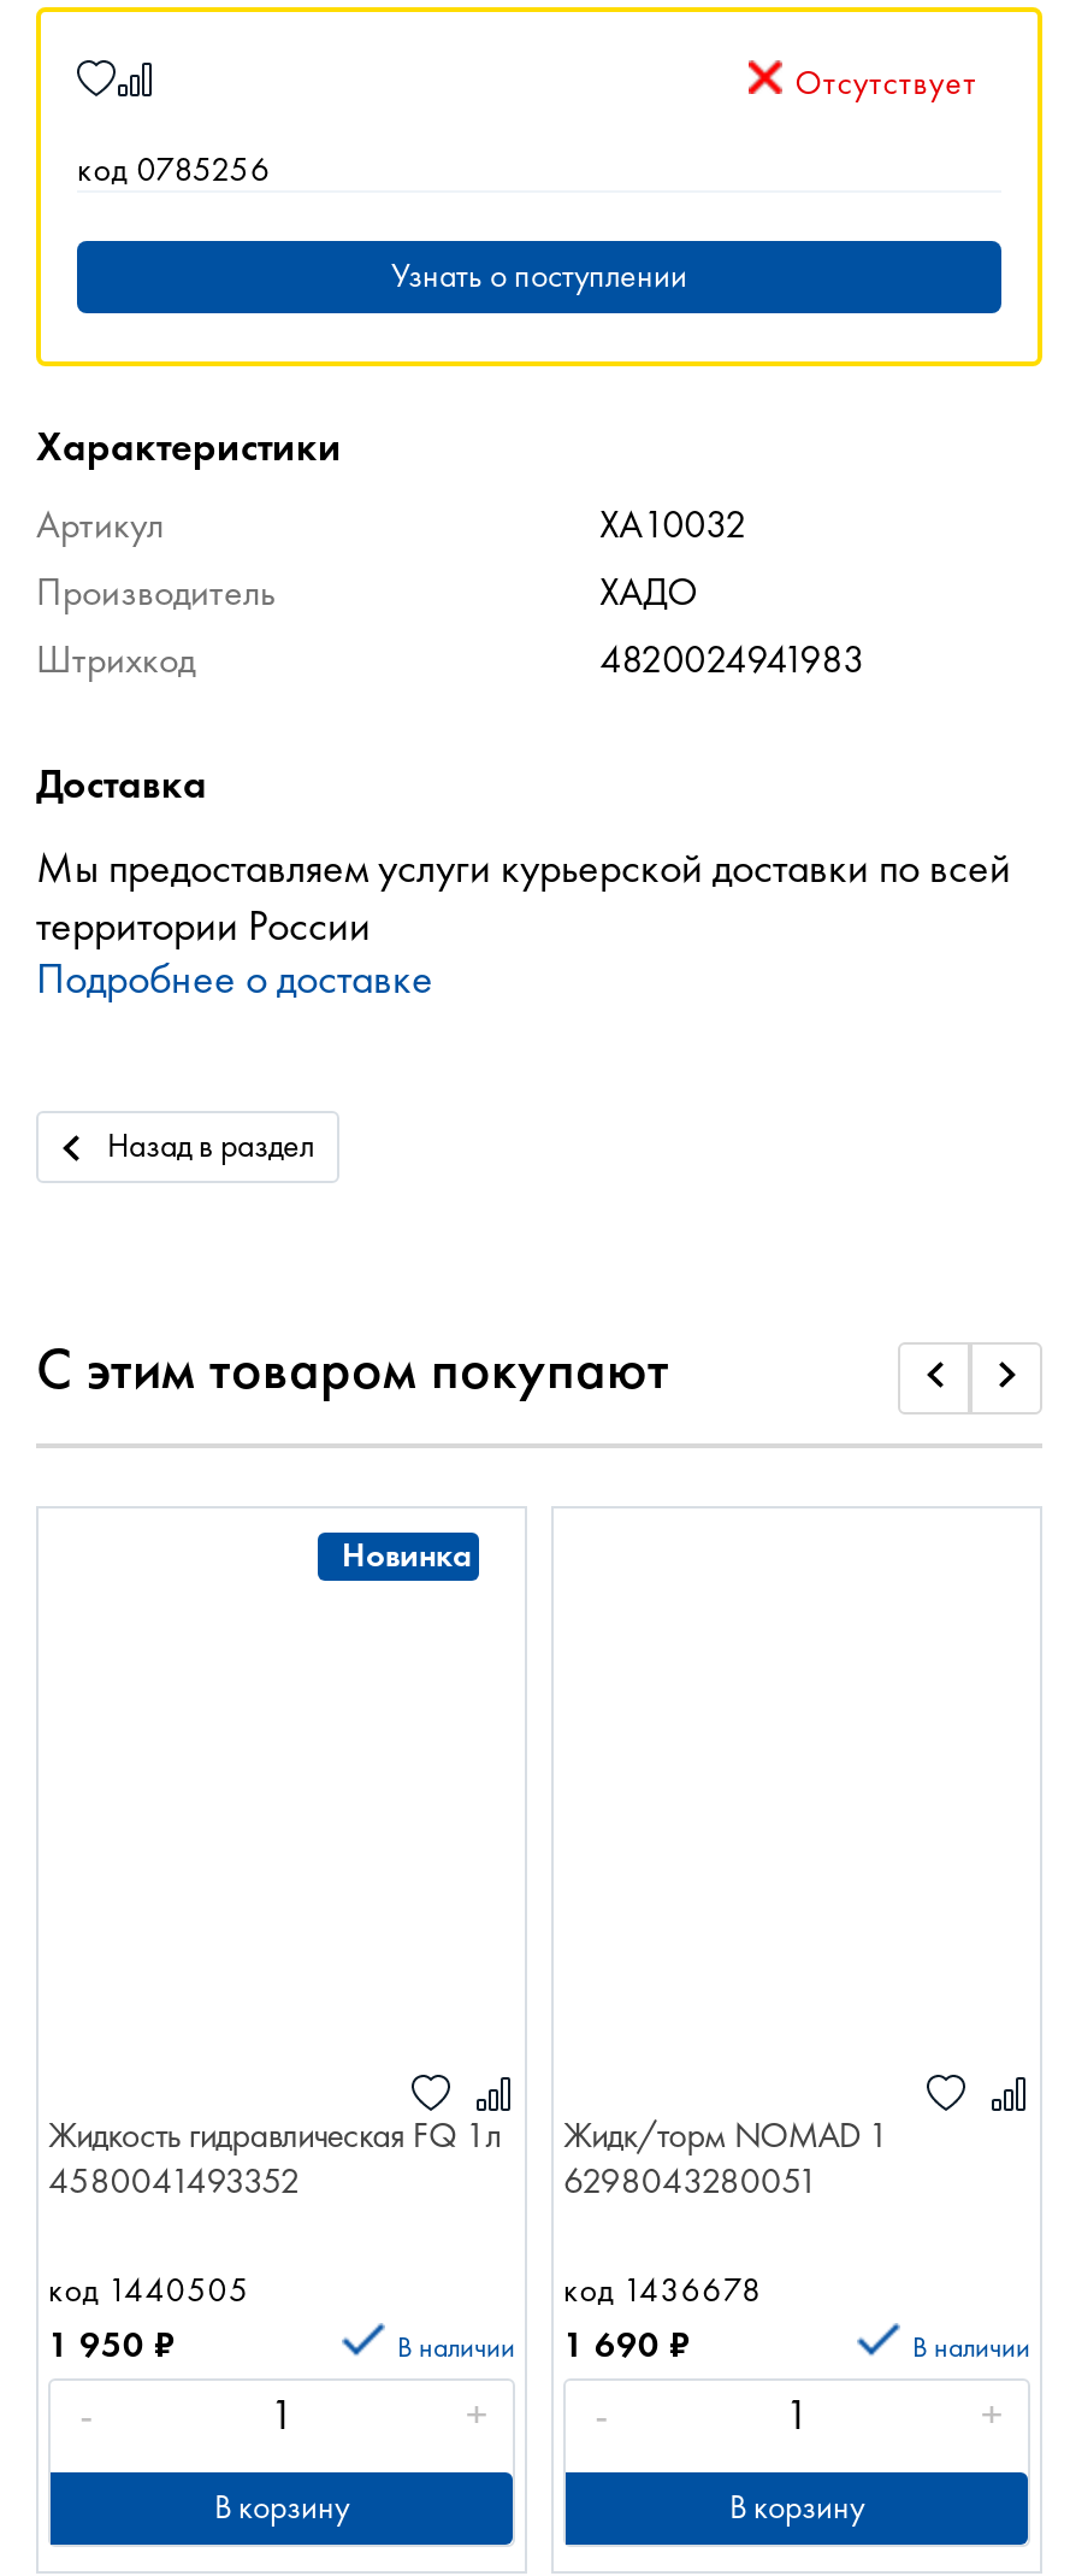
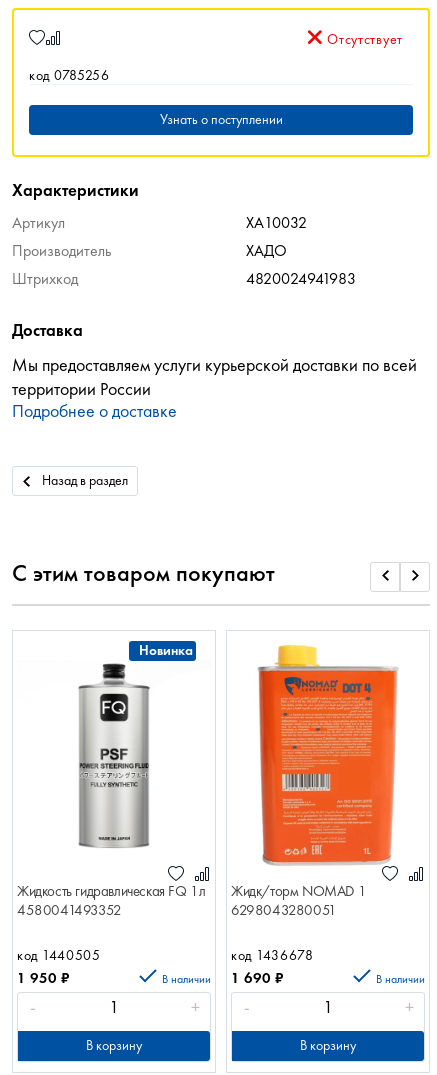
+ [image]

+ [image]
